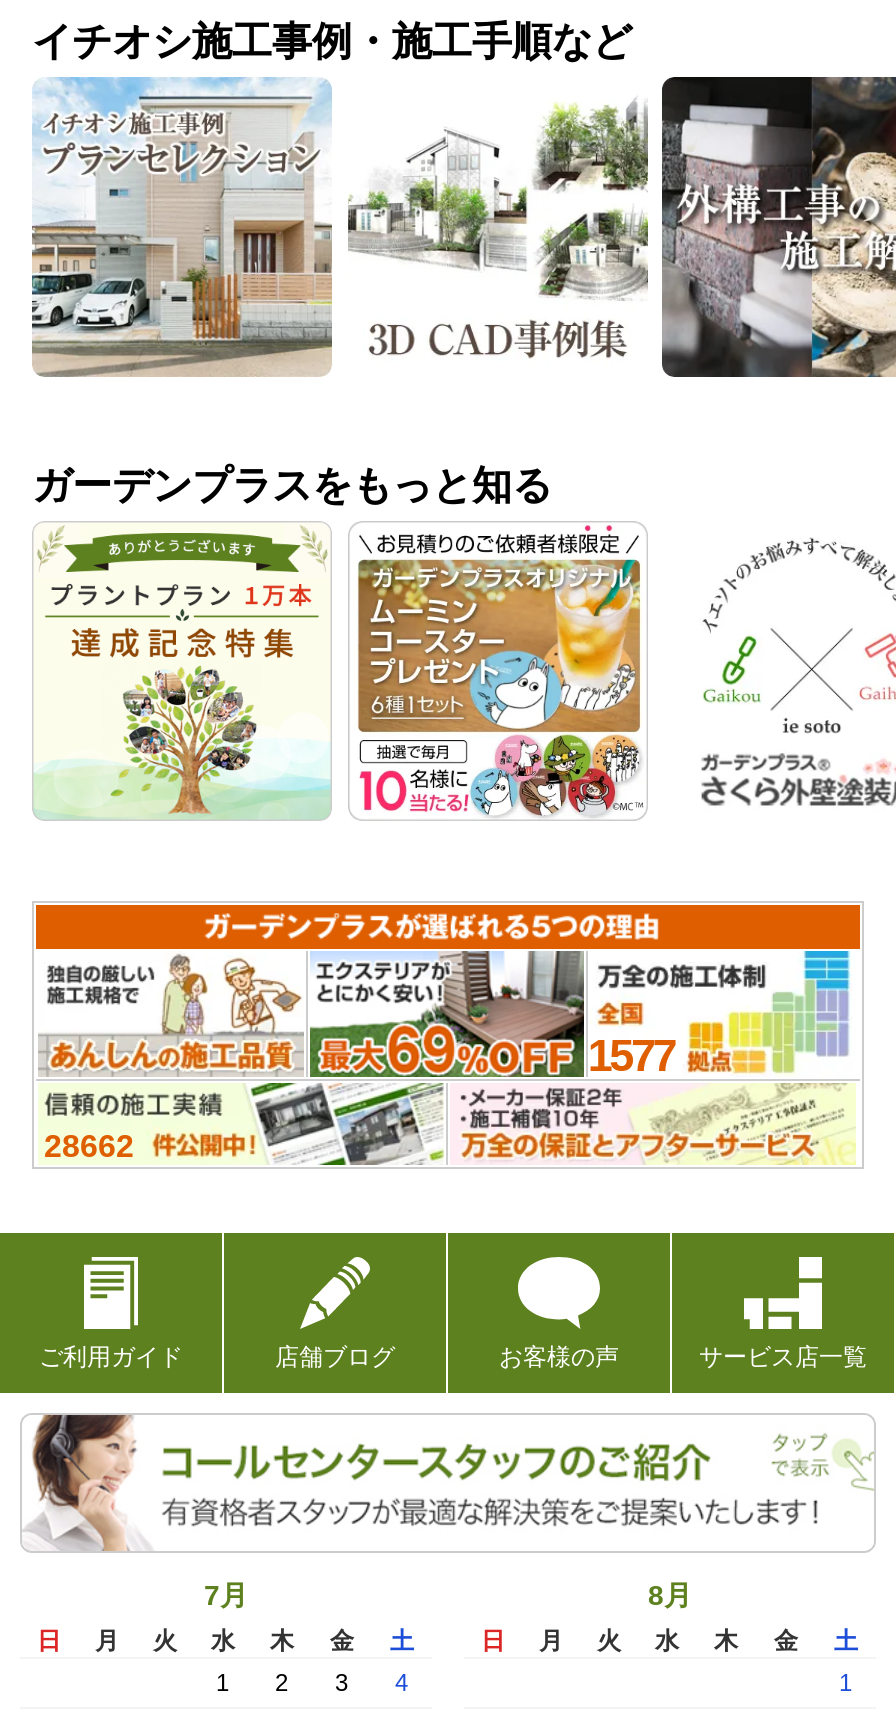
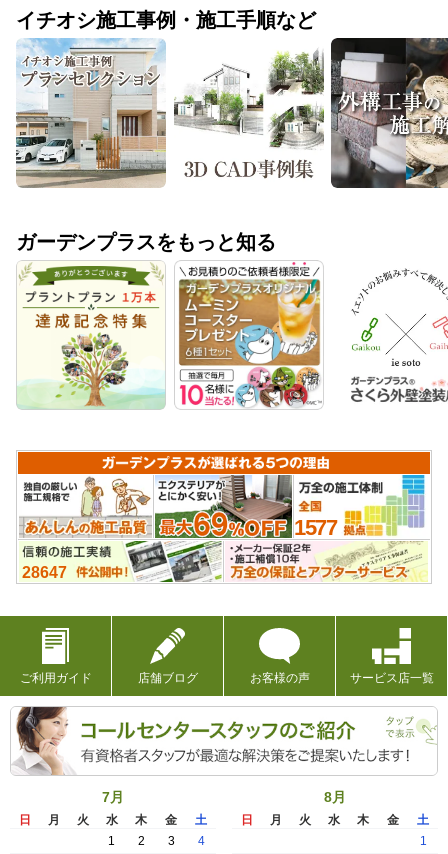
- 28662
+ 28647
